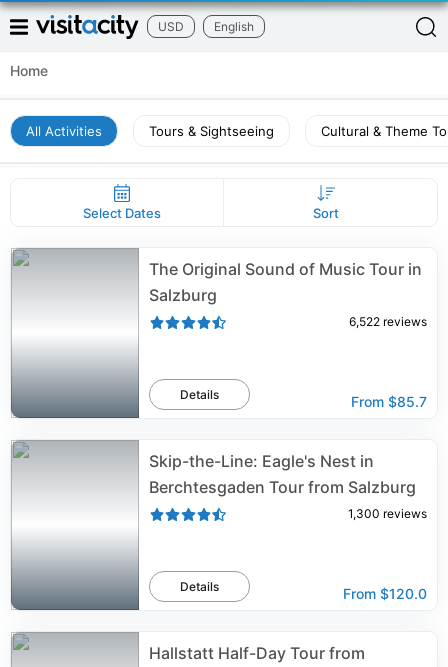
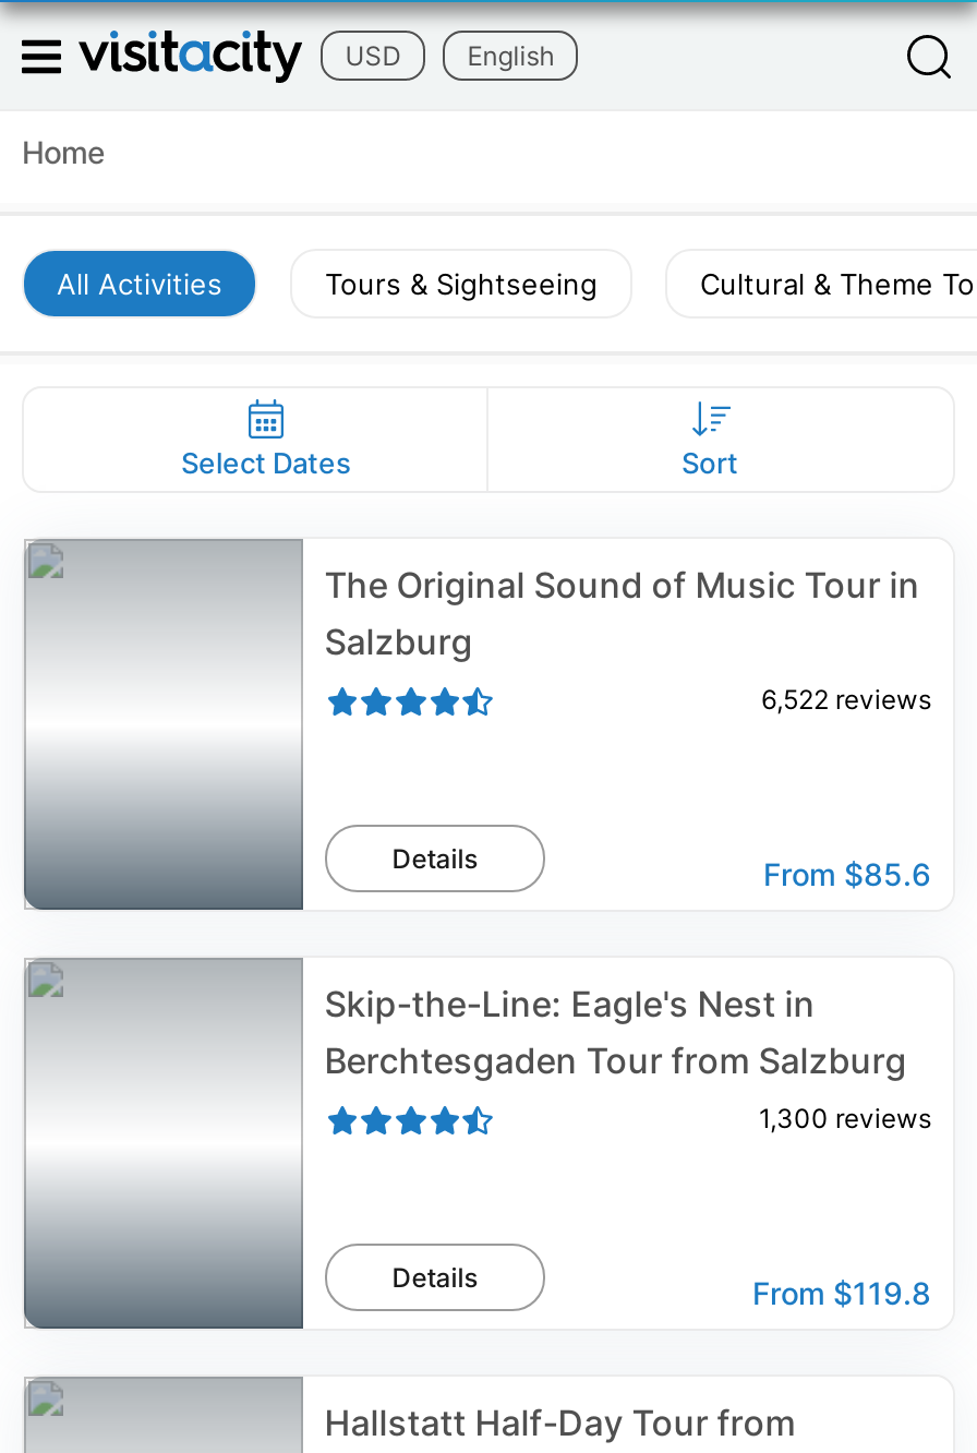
- From $85.7
+ From $85.6

- From $120.0
+ From $119.8
